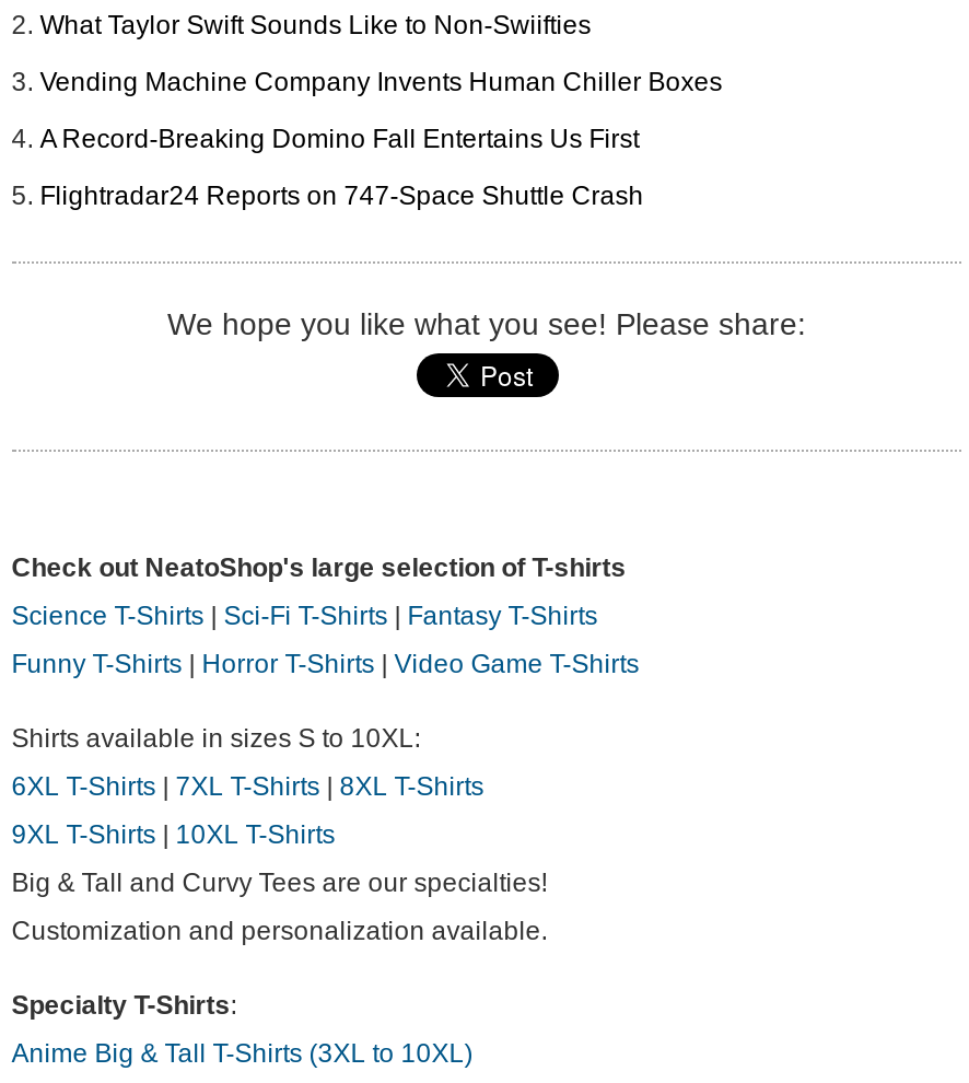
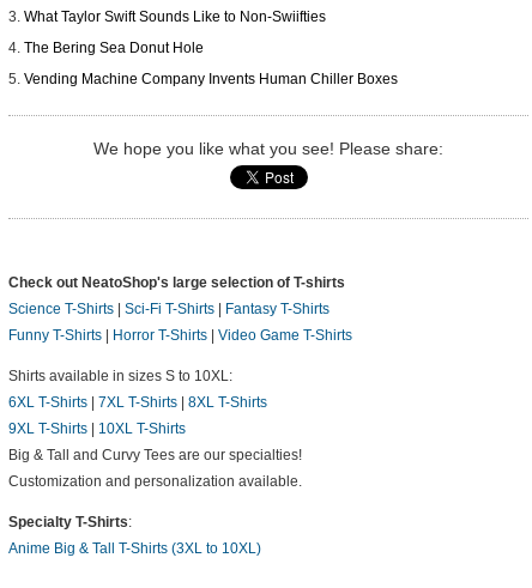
+ The Bering Sea Donut Hole

moved down: Vending Machine Company Invents Human Chiller Boxes

- A Record-Breaking Domino Fall Entertains Us First
- Flightradar24 Reports on 747-Space Shuttle Crash
